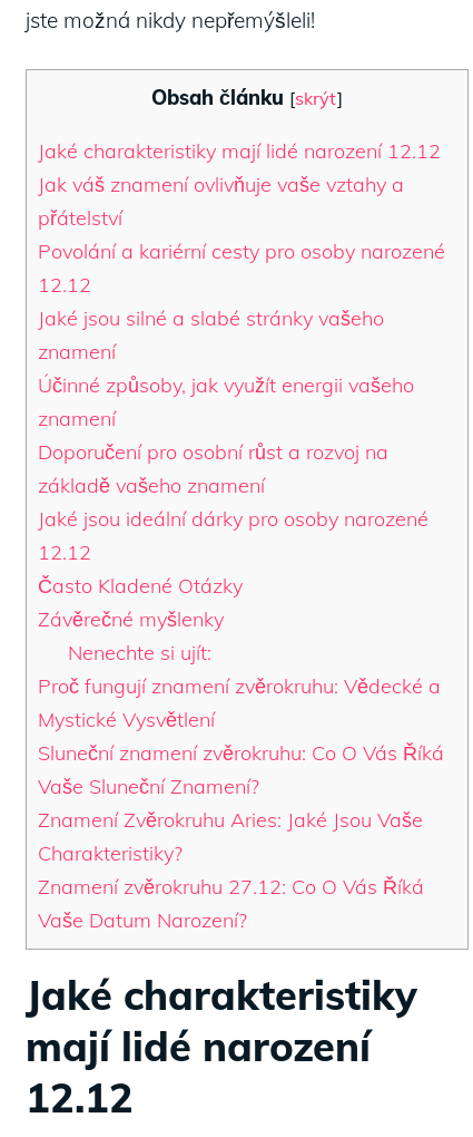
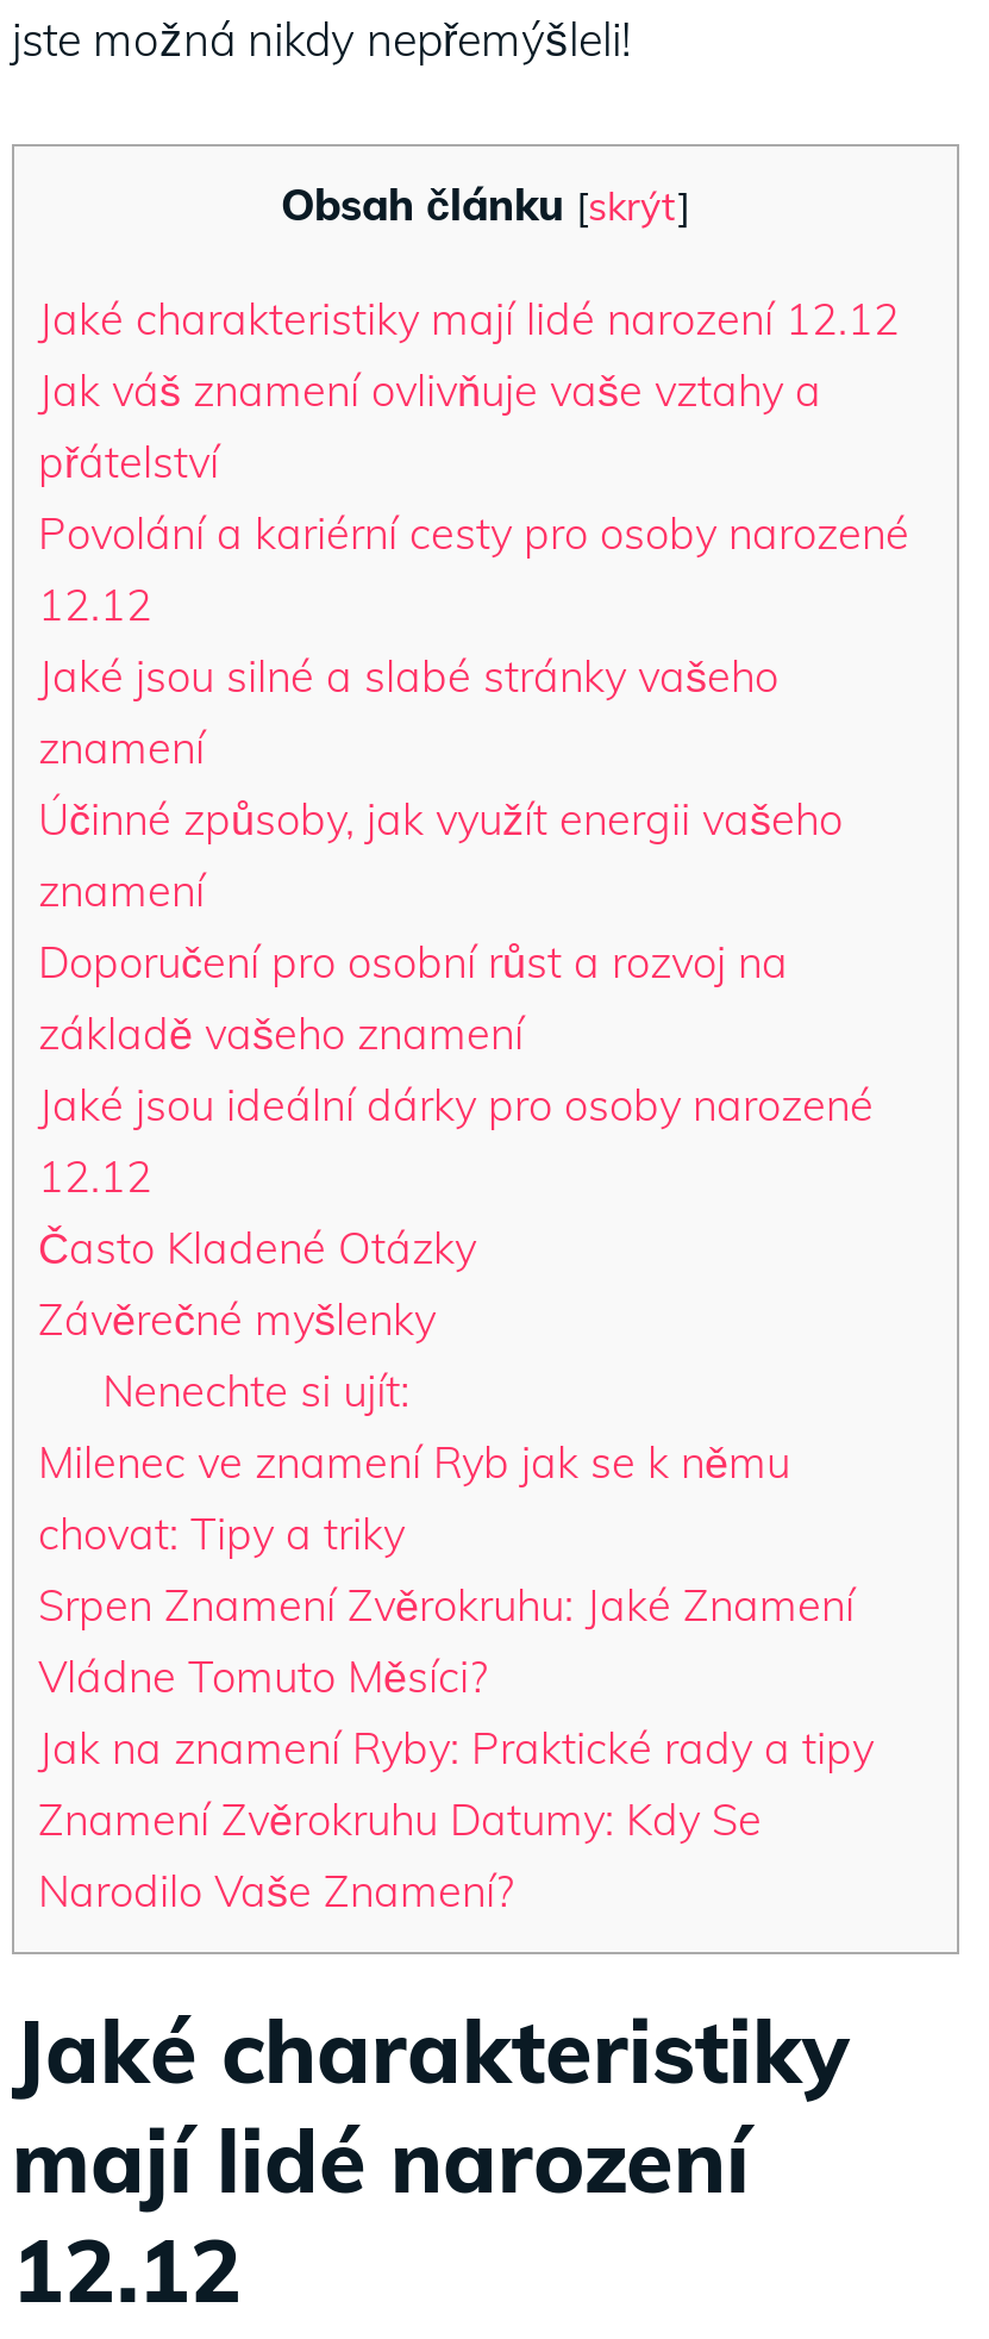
- Proč fungují znamení zvěrokruhu: Vědecké a
- Mystické Vysvětlení
- Sluneční znamení zvěrokruhu: Co O Vás Říká
- Vaše Sluneční Znamení?
- Znamení Zvěrokruhu Aries: Jaké Jsou Vaše
- Charakteristiky?
- Znamení zvěrokruhu 27.12: Co O Vás Říká
- Vaše Datum Narození?
+ Milenec ve znamení Ryb jak se k němu
+ chovat: Tipy a triky
+ Srpen Znamení Zvěrokruhu: Jaké Znamení
+ Vládne Tomuto Měsíci?
+ Jak na znamení Ryby: Praktické rady a tipy
+ Znamení Zvěrokruhu Datumy: Kdy Se
+ Narodilo Vaše Znamení?
